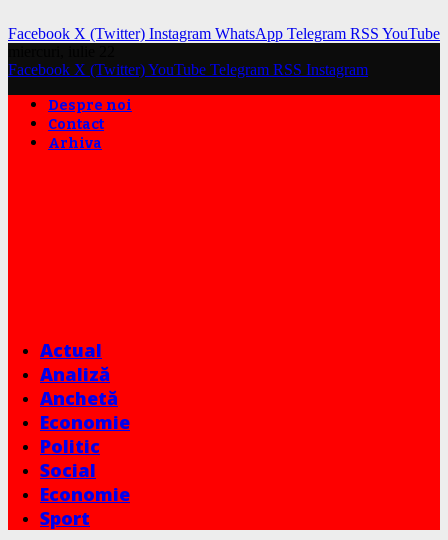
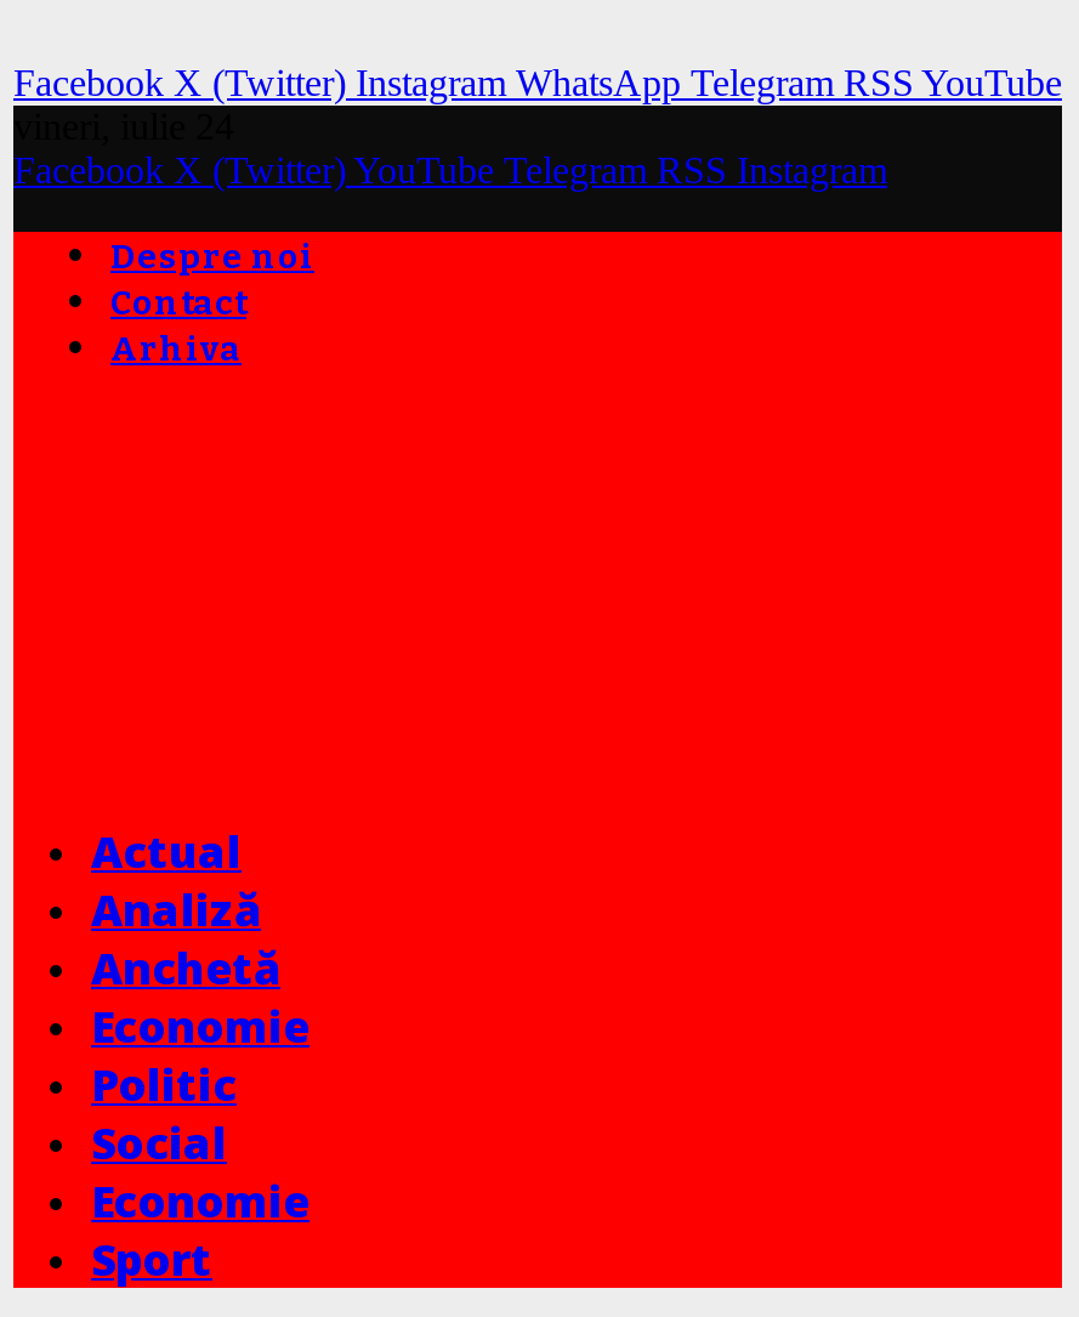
- miercuri, iulie 22
+ vineri, iulie 24
